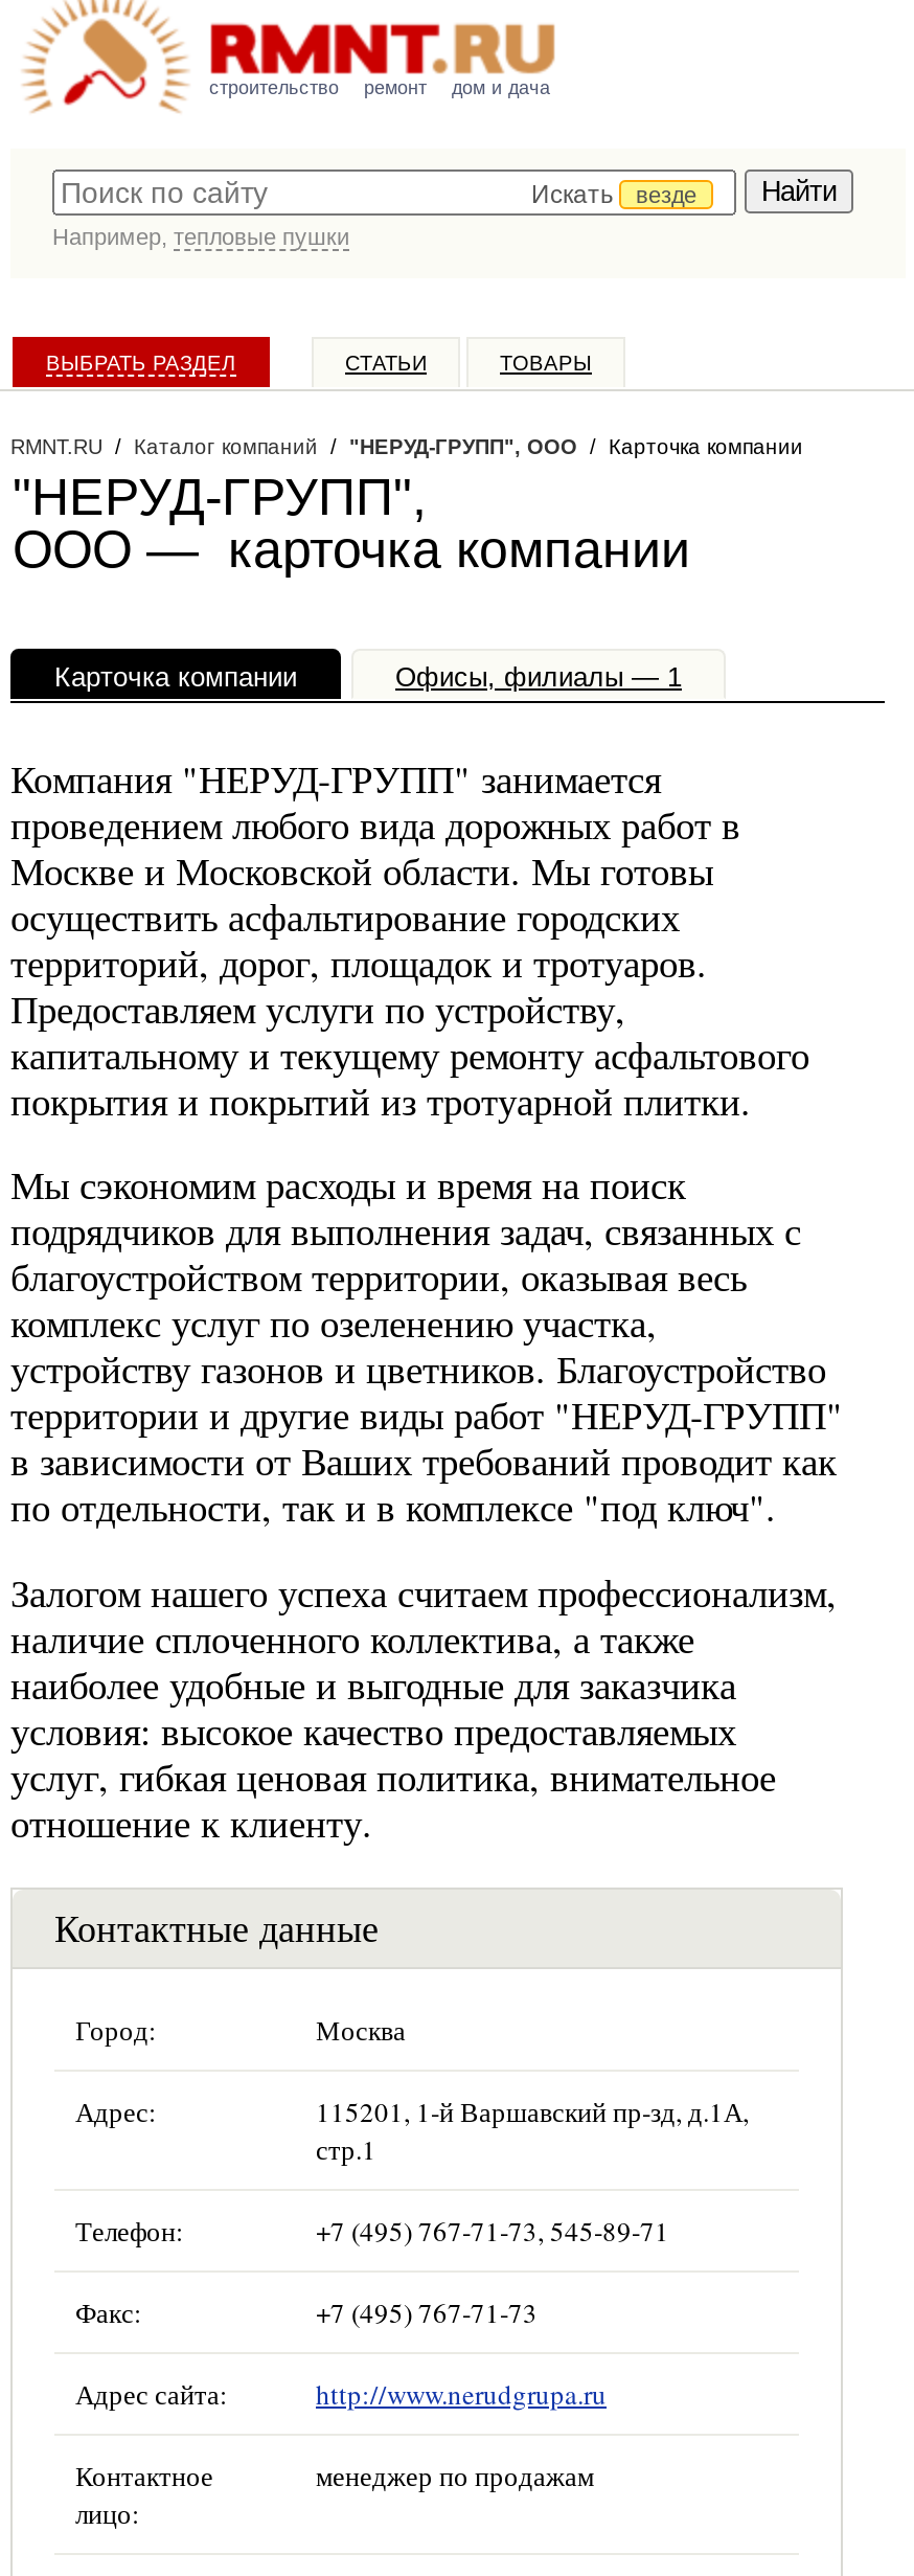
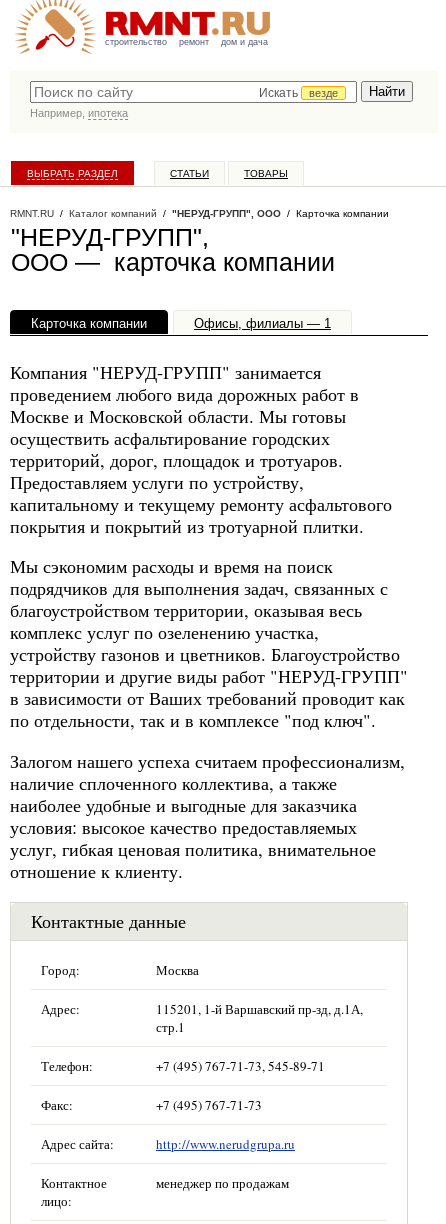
- Например, тепловые пушки
+ Например, ипотека
